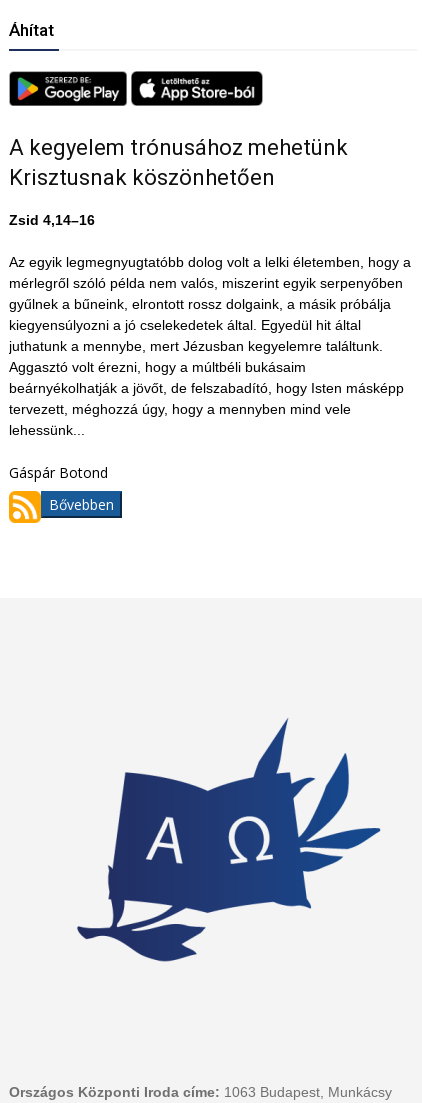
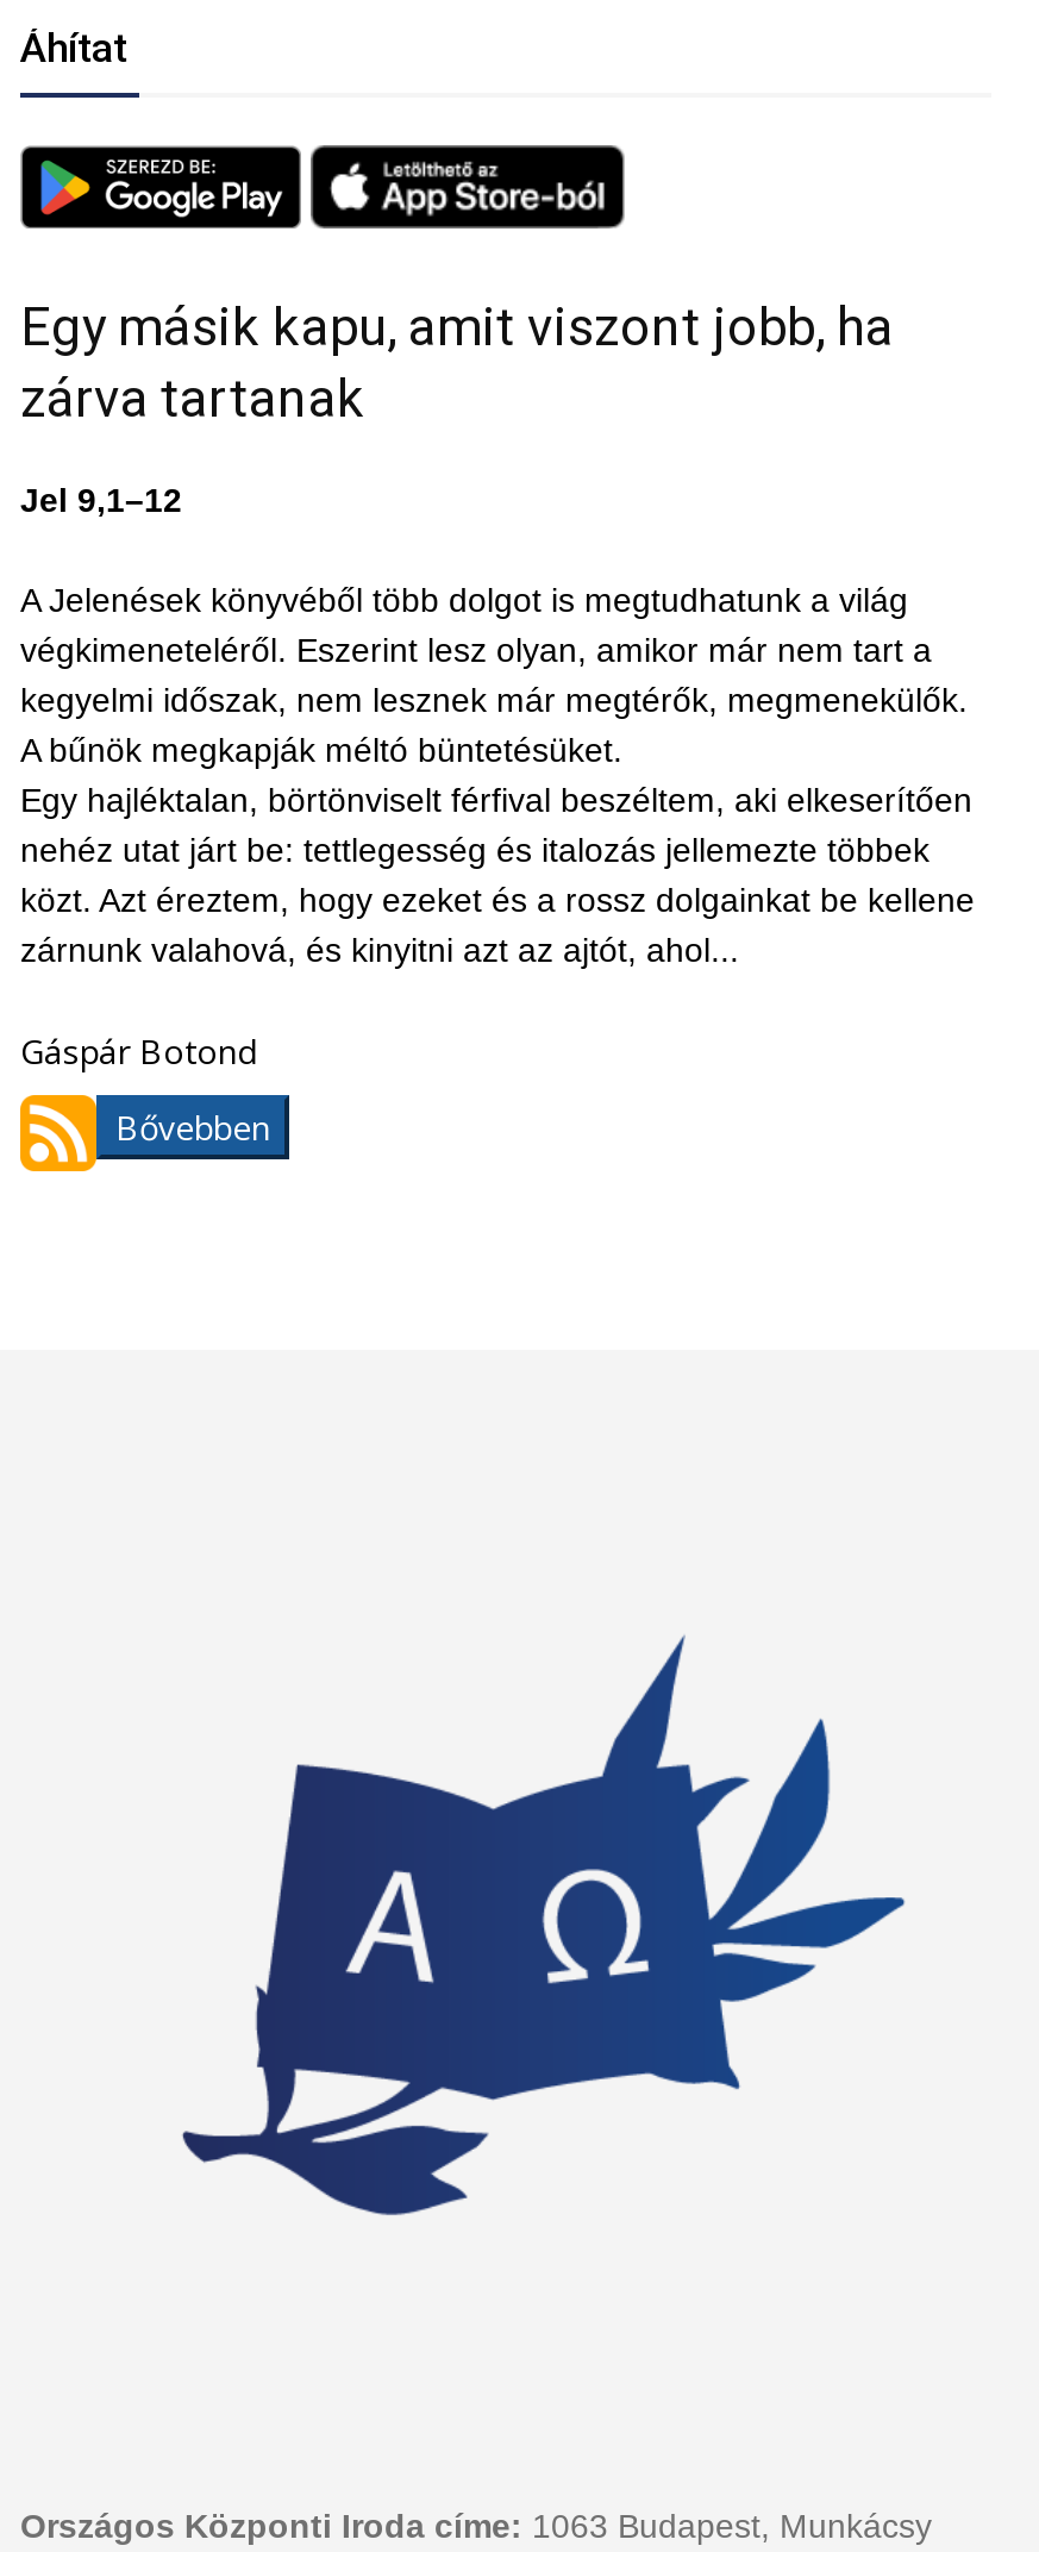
- A kegyelem trónusához mehetünk
- Krisztusnak köszönhetően
+ Egy másik kapu, amit viszont jobb, ha
+ zárva tartanak

- Zsid 4,14–16
+ Jel 9,1–12

- Az egyik legmegnyugtatóbb dolog volt a lelki életemben, hogy a
- mérlegről szóló példa nem valós, miszerint egyik serpenyőben
- gyűlnek a bűneink, elrontott rossz dolgaink, a másik próbálja
- kiegyensúlyozni a jó cselekedetek által. Egyedül hit által
- juthatunk a mennybe, mert Jézusban kegyelemre találtunk.
- Aggasztó volt érezni, hogy a múltbéli bukásaim
- beárnyékolhatják a jövőt, de felszabadító, hogy Isten másképp
- tervezett, méghozzá úgy, hogy a mennyben mind vele
- lehessünk...
+ A Jelenések könyvéből több dolgot is megtudhatunk a világ
+ végkimeneteléről. Eszerint lesz olyan, amikor már nem tart a
+ kegyelmi időszak, nem lesznek már megtérők, megmenekülők.
+ A bűnök megkapják méltó büntetésüket.
+ Egy hajléktalan, börtönviselt férfival beszéltem, aki elkeserítően
+ nehéz utat járt be: tettlegesség és italozás jellemezte többek
+ közt. Azt éreztem, hogy ezeket és a rossz dolgainkat be kellene
+ zárnunk valahová, és kinyitni azt az ajtót, ahol...
